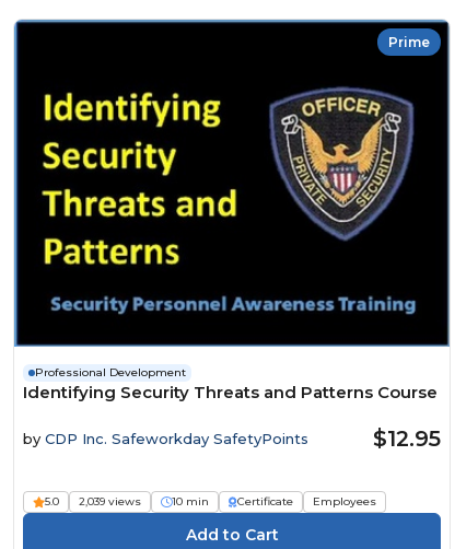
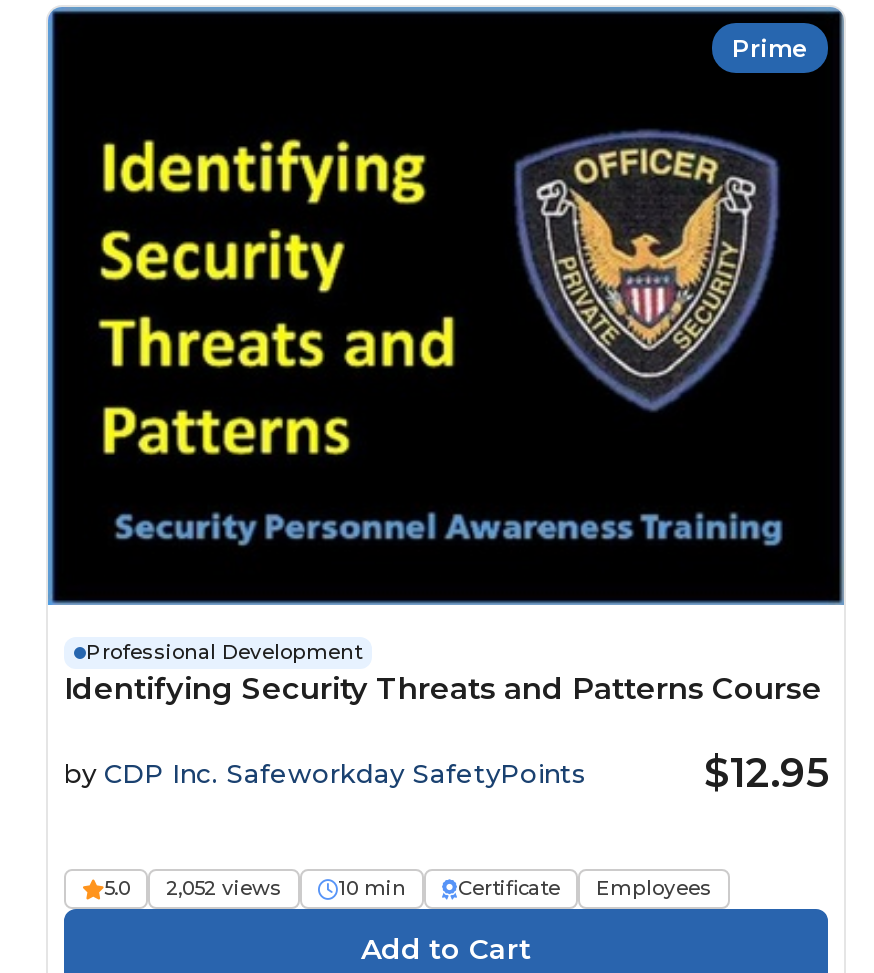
- 5.0 2,039 views
+ 5.0 2,052 views
